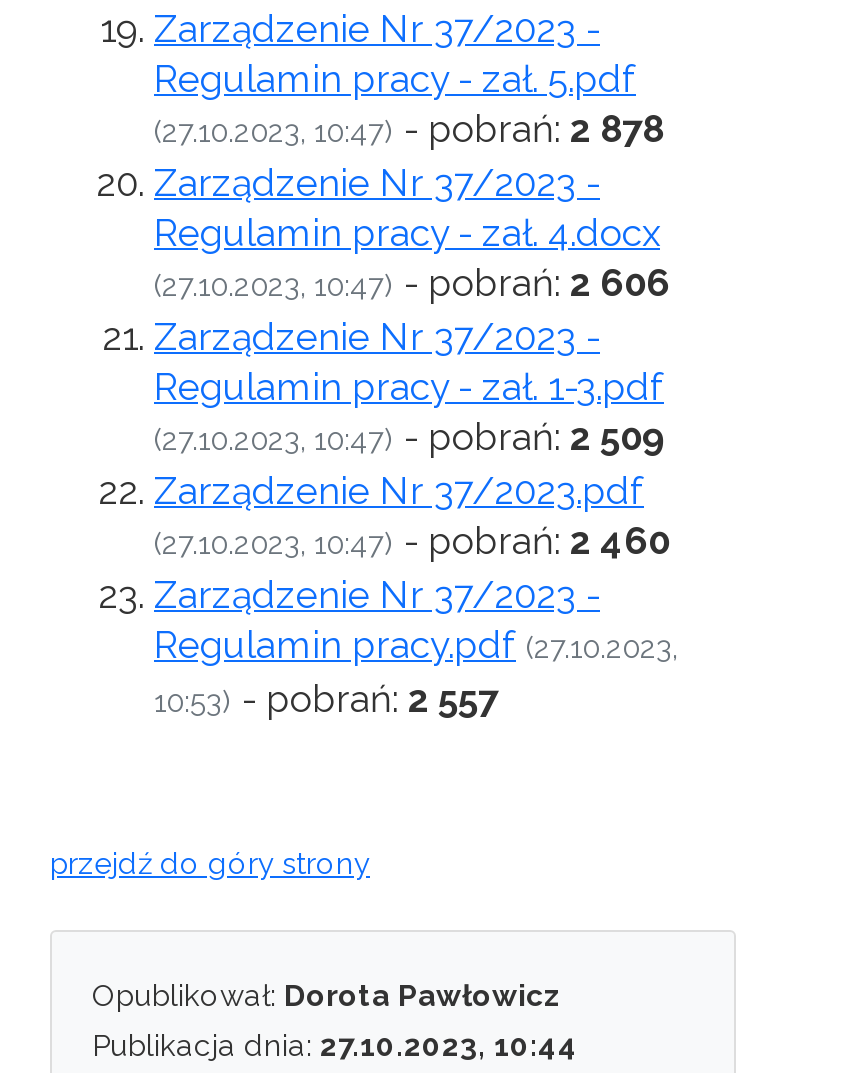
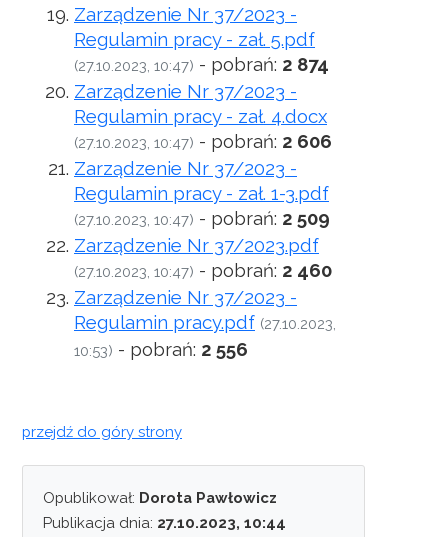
- (27.10.2023, 10:47) - pobrań: 2 878
+ (27.10.2023, 10:47) - pobrań: 2 874

- 10:53) - pobrań: 2 557
+ 10:53) - pobrań: 2 556
